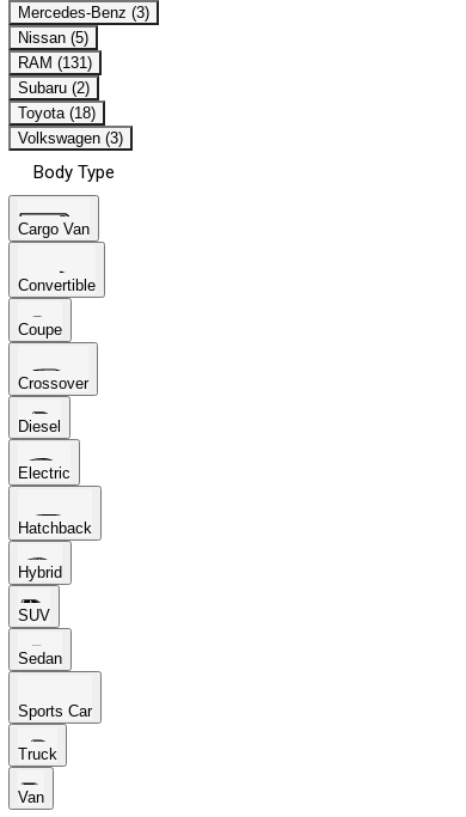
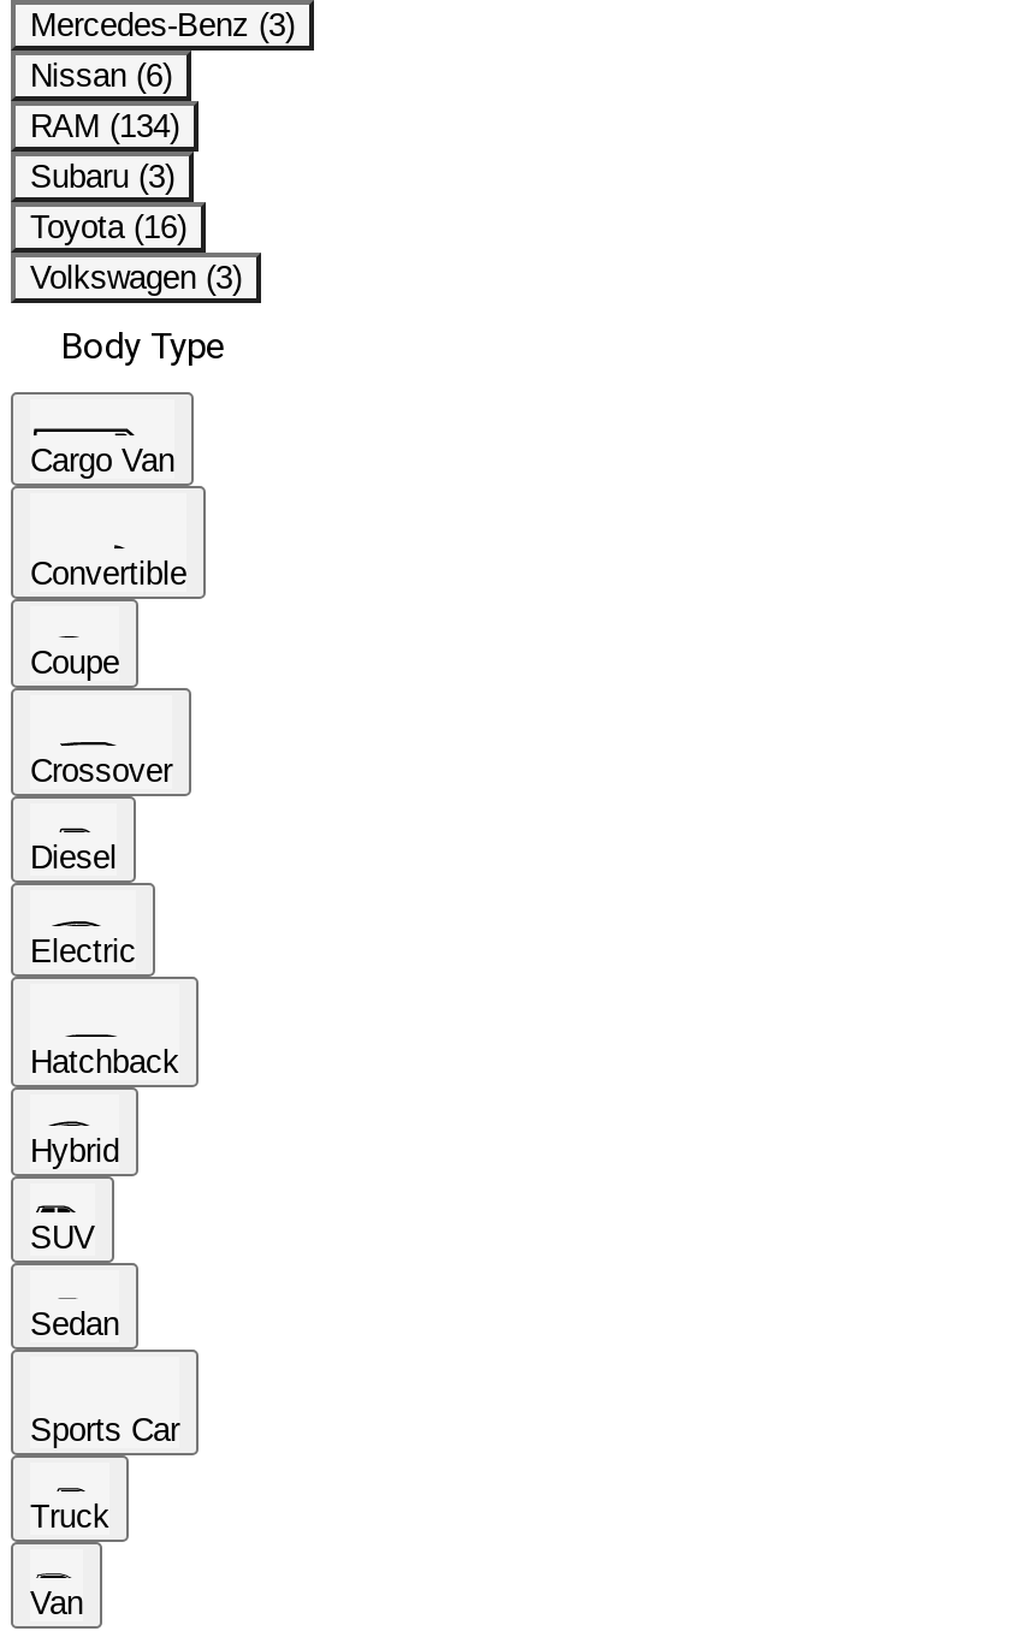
- Nissan (5)
+ Nissan (6)

- RAM (131)
+ RAM (134)

- Subaru (2)
+ Subaru (3)

- Toyota (18)
+ Toyota (16)
